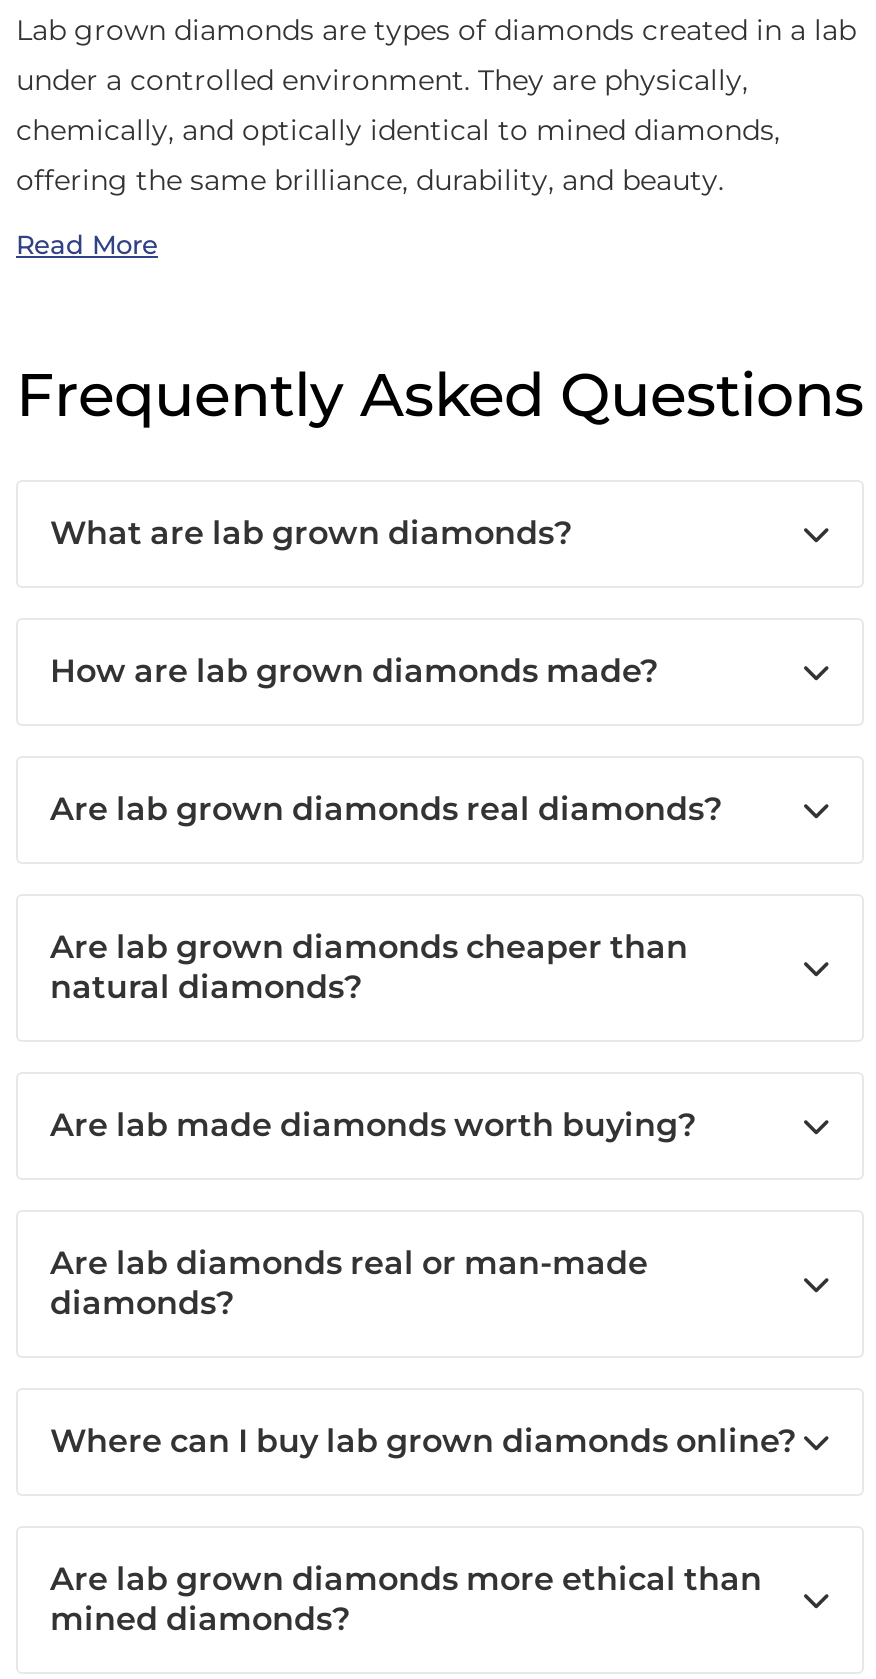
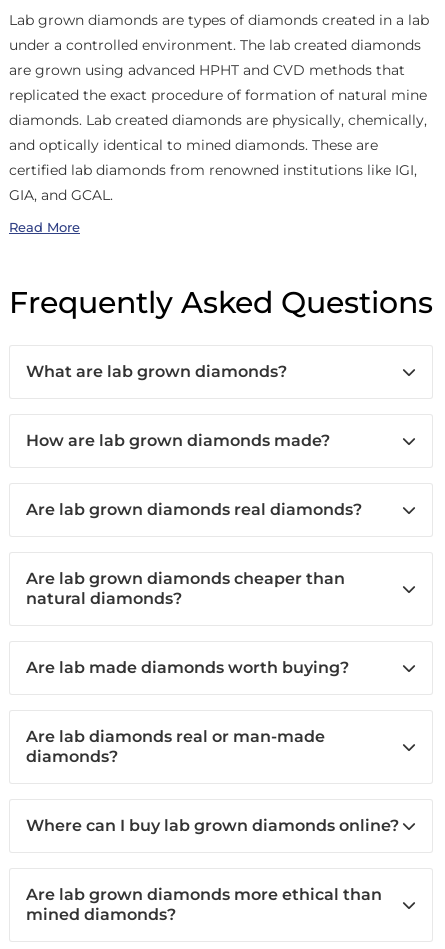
- under a controlled environment. They are physically,
- chemically, and optically identical to mined diamonds,
- offering the same brilliance, durability, and beauty.
+ under a controlled environment. The lab created diamonds
+ are grown using advanced HPHT and CVD methods that
+ replicated the exact procedure of formation of natural mine
+ diamonds. Lab created diamonds are physically, chemically,
+ and optically identical to mined diamonds. These are
+ certified lab diamonds from renowned institutions like IGI,
+ GIA, and GCAL.
